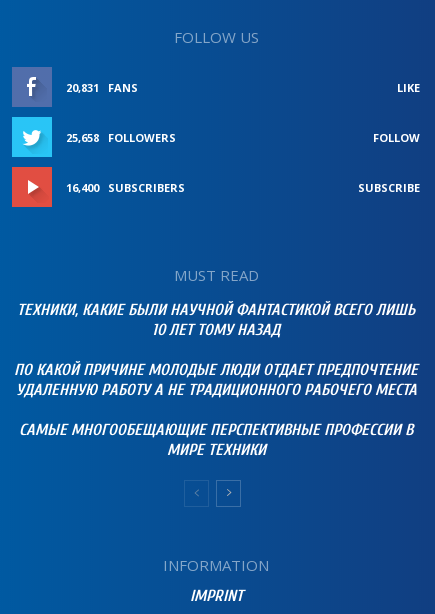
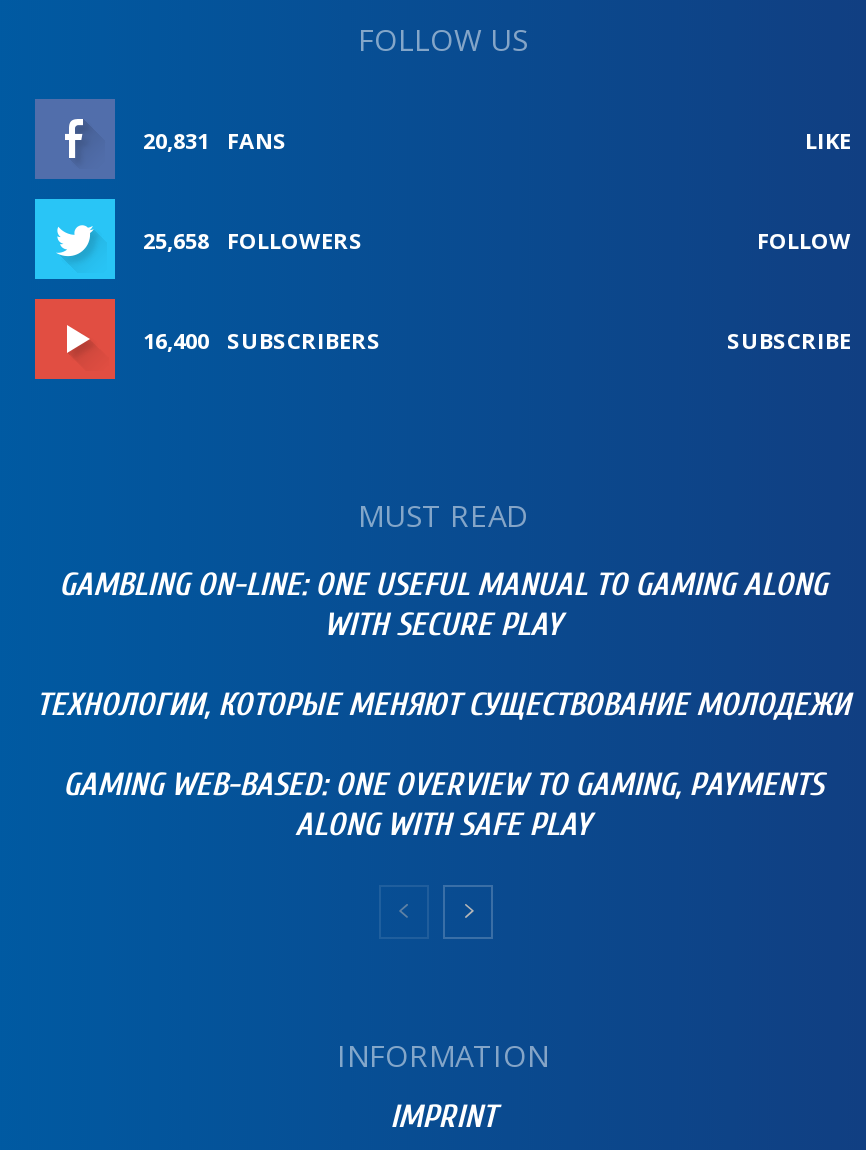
- ТЕХНИКИ, КАКИЕ БЫЛИ НАУЧНОЙ ФАНТАСТИКОЙ ВСЕГО ЛИШЬ
- 10 ЛЕТ ТОМУ НАЗАД
+ GAMBLING ON-LINE: ONE USEFUL MANUAL TO GAMING ALONG
+ WITH SECURE PLAY

- ПО КАКОЙ ПРИЧИНЕ МОЛОДЫЕ ЛЮДИ ОТДАЕТ ПРЕДПОЧТЕНИЕ
- УДАЛЕННУЮ РАБОТУ А НЕ ТРАДИЦИОННОГО РАБОЧЕГО МЕСТА
+ ТЕХНОЛОГИИ, КОТОРЫЕ МЕНЯЮТ СУЩЕСТВОВАНИЕ МОЛОДЕЖИ

- САМЫЕ МНОГООБЕЩАЮЩИЕ ПЕРСПЕКТИВНЫЕ ПРОФЕССИИ В
- МИРЕ ТЕХНИКИ
+ GAMING WEB-BASED: ONE OVERVIEW TO GAMING, PAYMENTS
+ ALONG WITH SAFE PLAY
